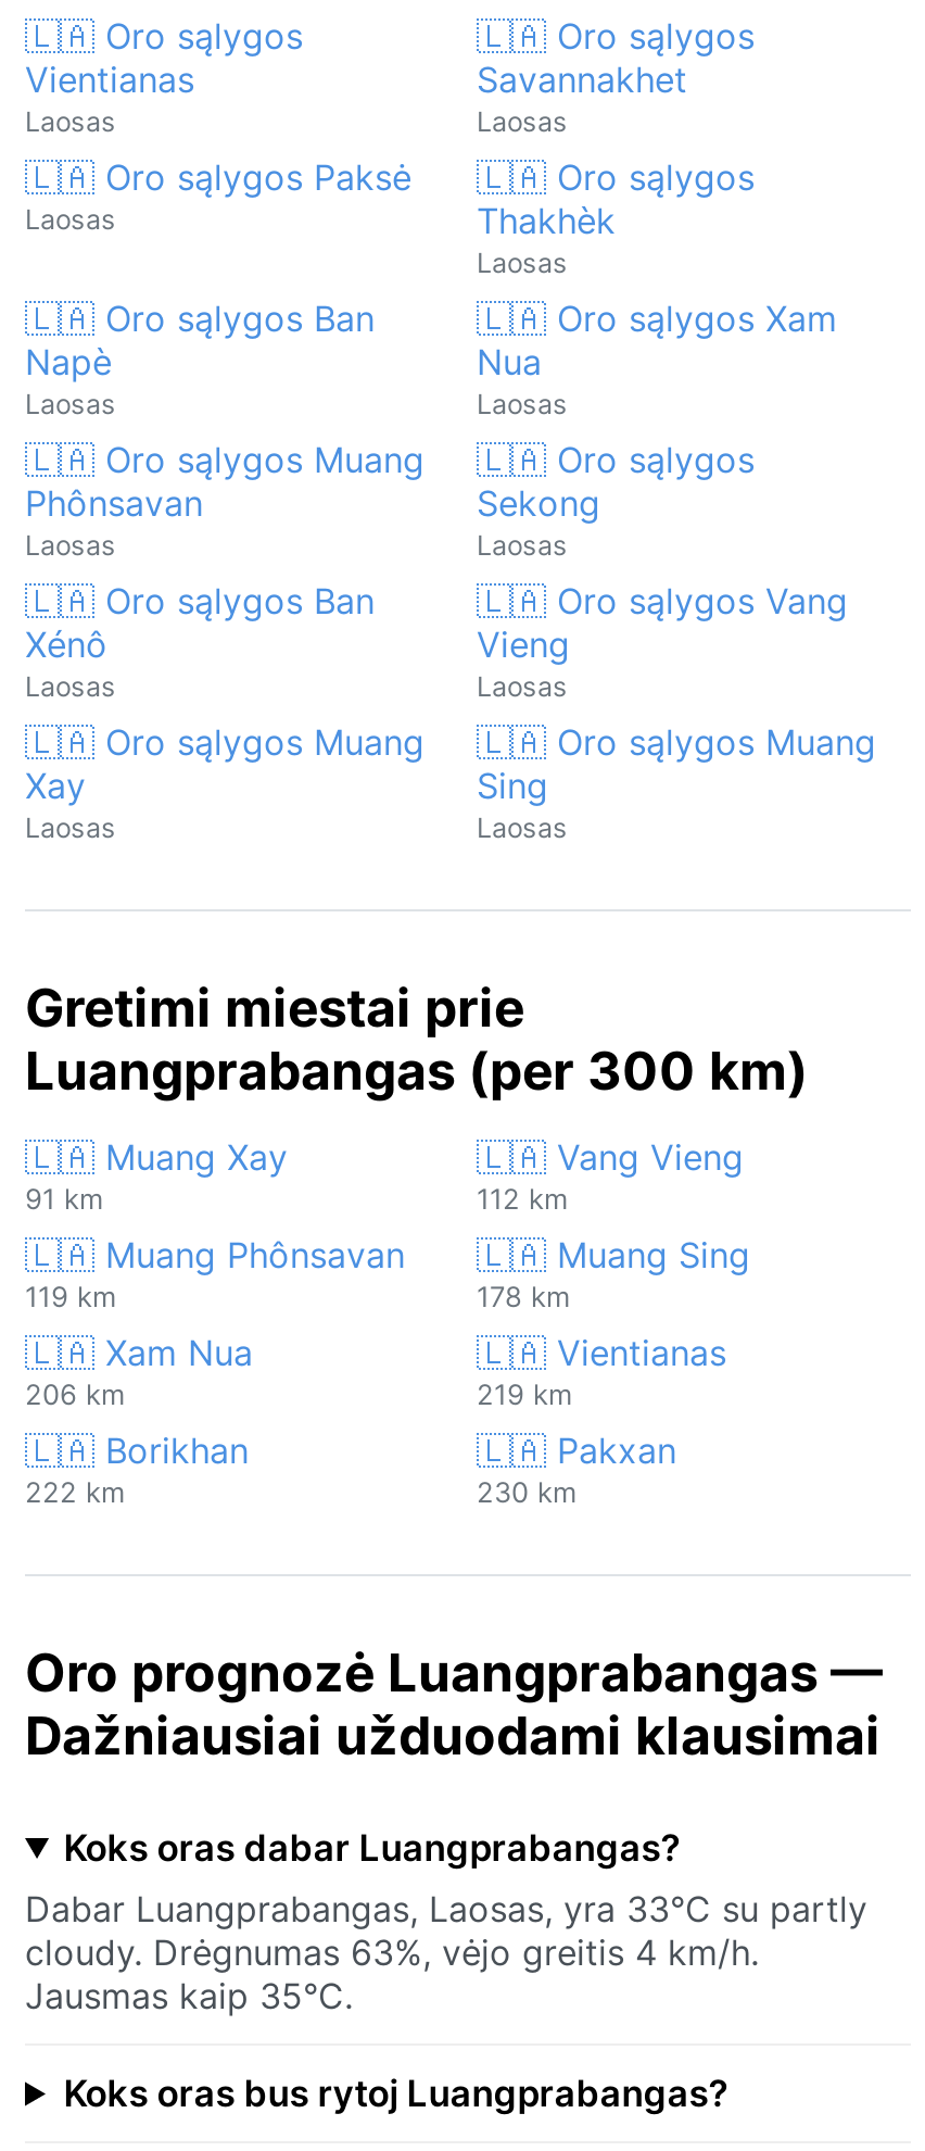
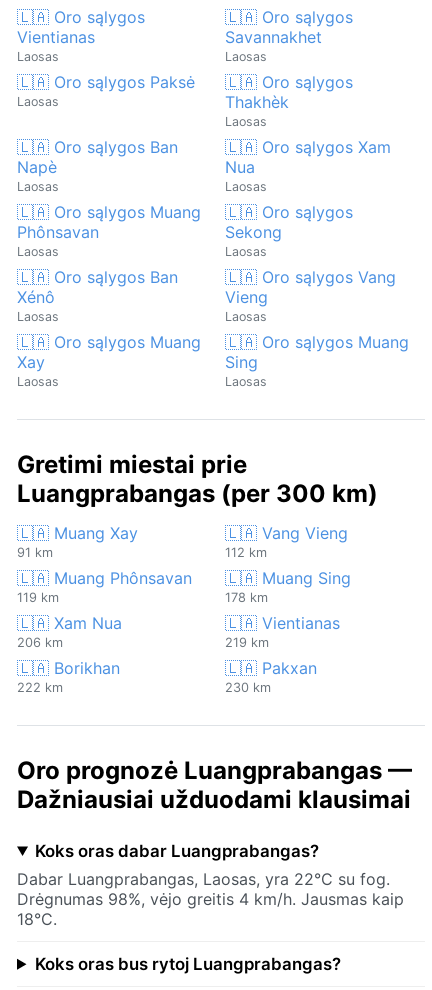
- Dabar Luangprabangas, Laosas, yra 33°C su partly
- cloudy. Drėgnumas 63%, vėjo greitis 4 km/h.
- Jausmas kaip 35°C.
+ Dabar Luangprabangas, Laosas, yra 22°C su fog.
+ Drėgnumas 98%, vėjo greitis 4 km/h. Jausmas kaip
+ 18°C.
